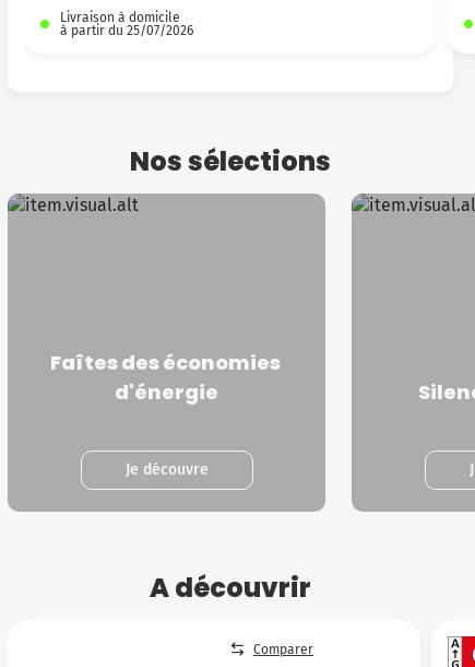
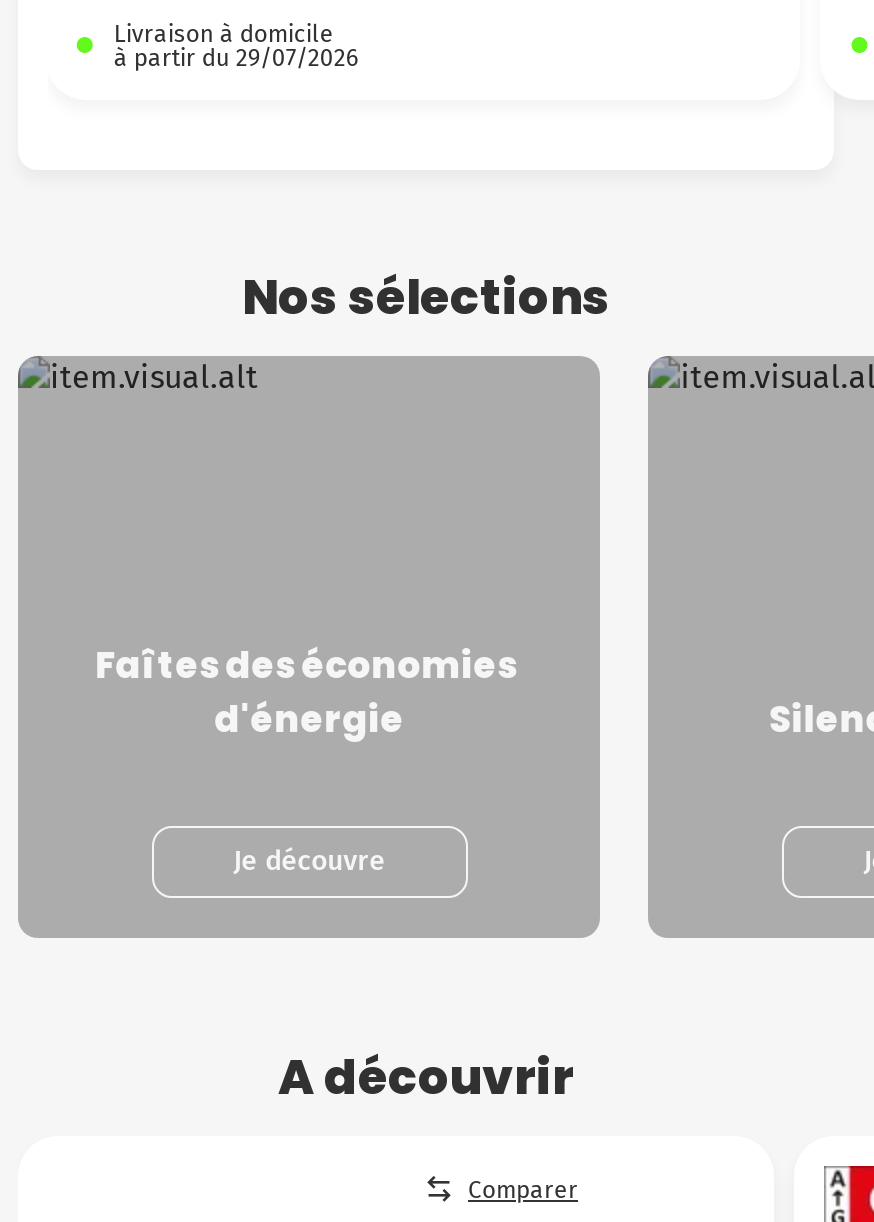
- à partir du 25/07/2026
+ à partir du 29/07/2026
